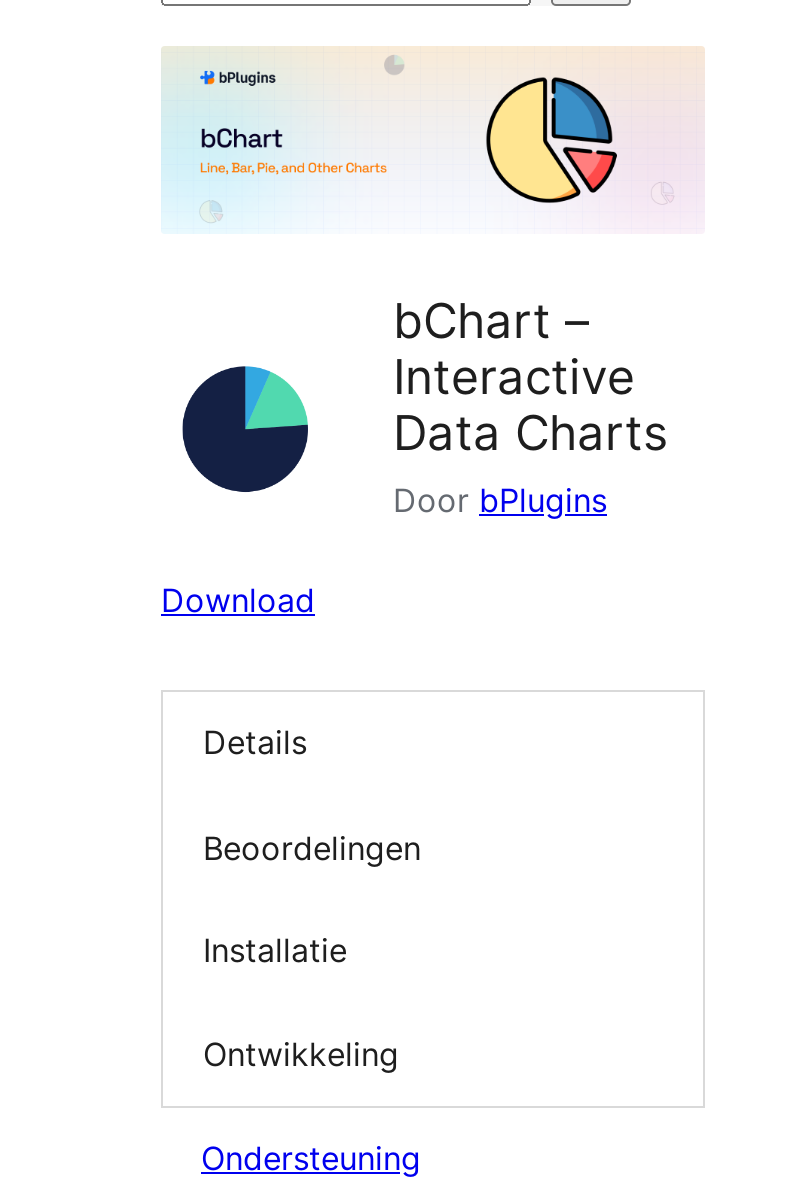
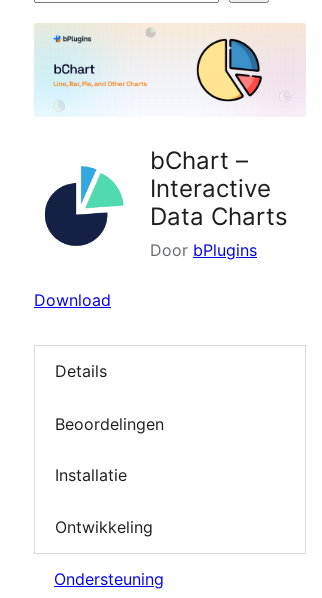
- [image]
+ [image]
